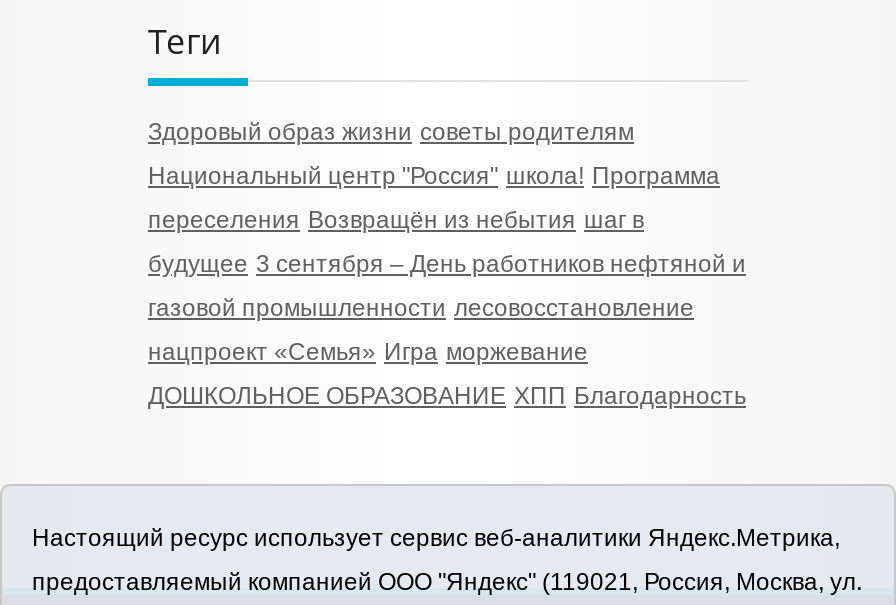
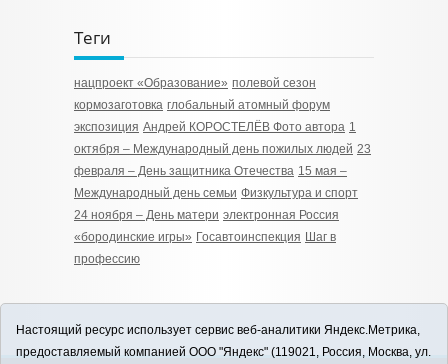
- Здоровый образ жизни советы родителям
- Национальный центр "Россия" школа! Программа
- переселения Возвращён из небытия шаг в
- будущее 3 сентября – День работников нефтяной и
- газовой промышленности лесовосстановление
- нацпроект «Семья» Игра моржевание
- ДОШКОЛЬНОЕ ОБРАЗОВАНИЕ ХПП Благодарность
+ нацпроект «Образование» полевой сезон
+ кормозаготовка глобальный атомный форум
+ экспозиция Андрей КОРОСТЕЛЁВ Фото автора 1
+ октября – Международный день пожилых людей 23
+ февраля – День защитника Отечества 15 мая –
+ Международный день семьи Физкультура и спорт
+ 24 ноября – День матери электронная Россия
+ «бородинские игры» Госавтоинспекция Шаг в
+ профессию
